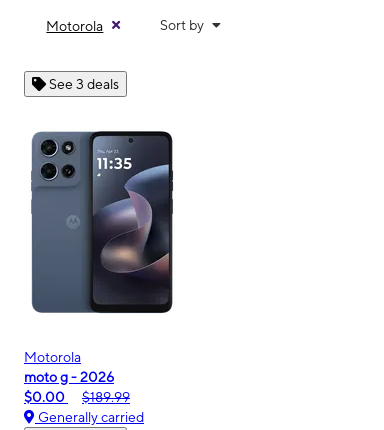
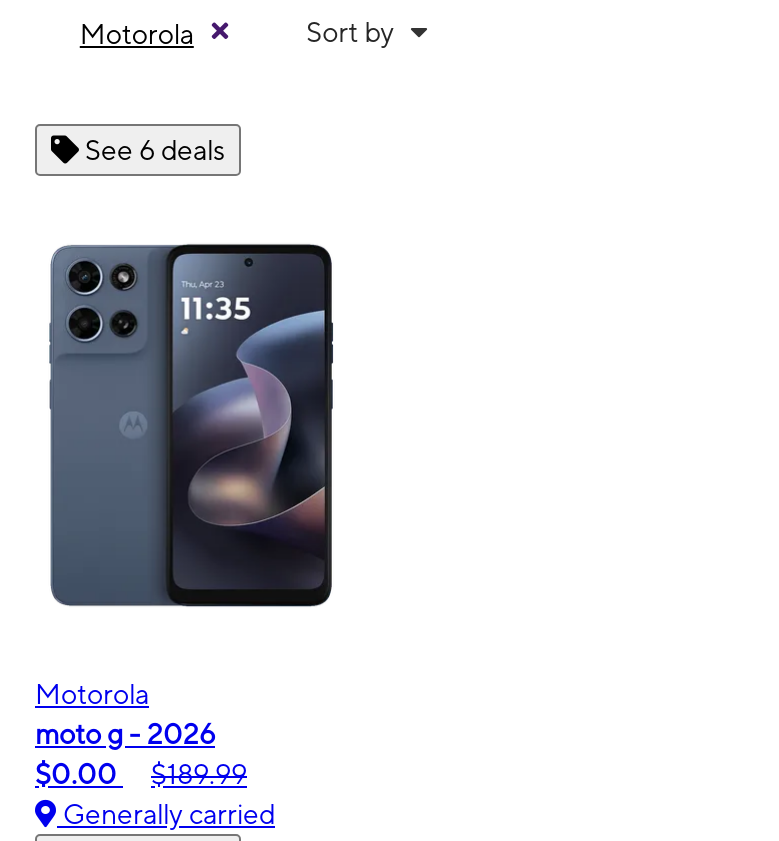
- See 3 deals
+ See 6 deals
